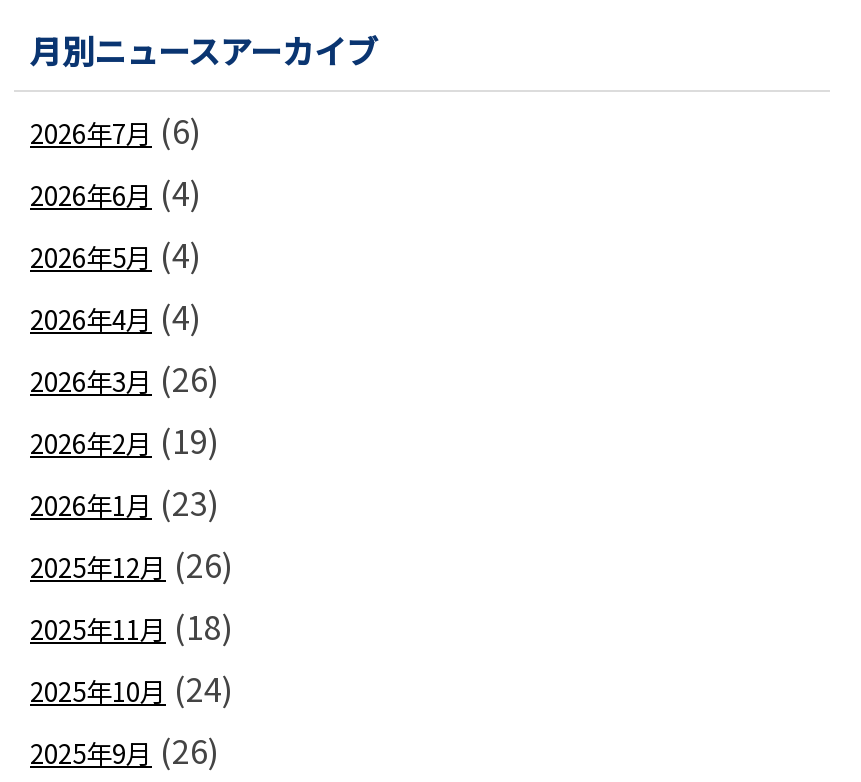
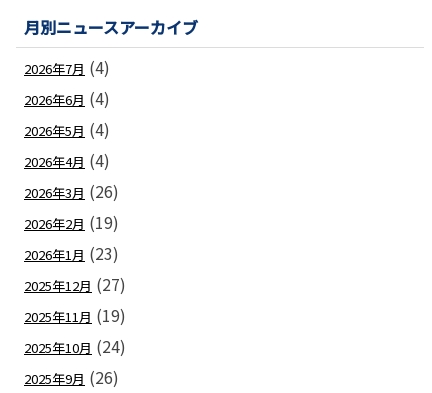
- 2026年7月(6)
+ 2026年7月(4)

- 2025年12月(26)
+ 2025年12月(27)

- 2025年11月(18)
+ 2025年11月(19)
